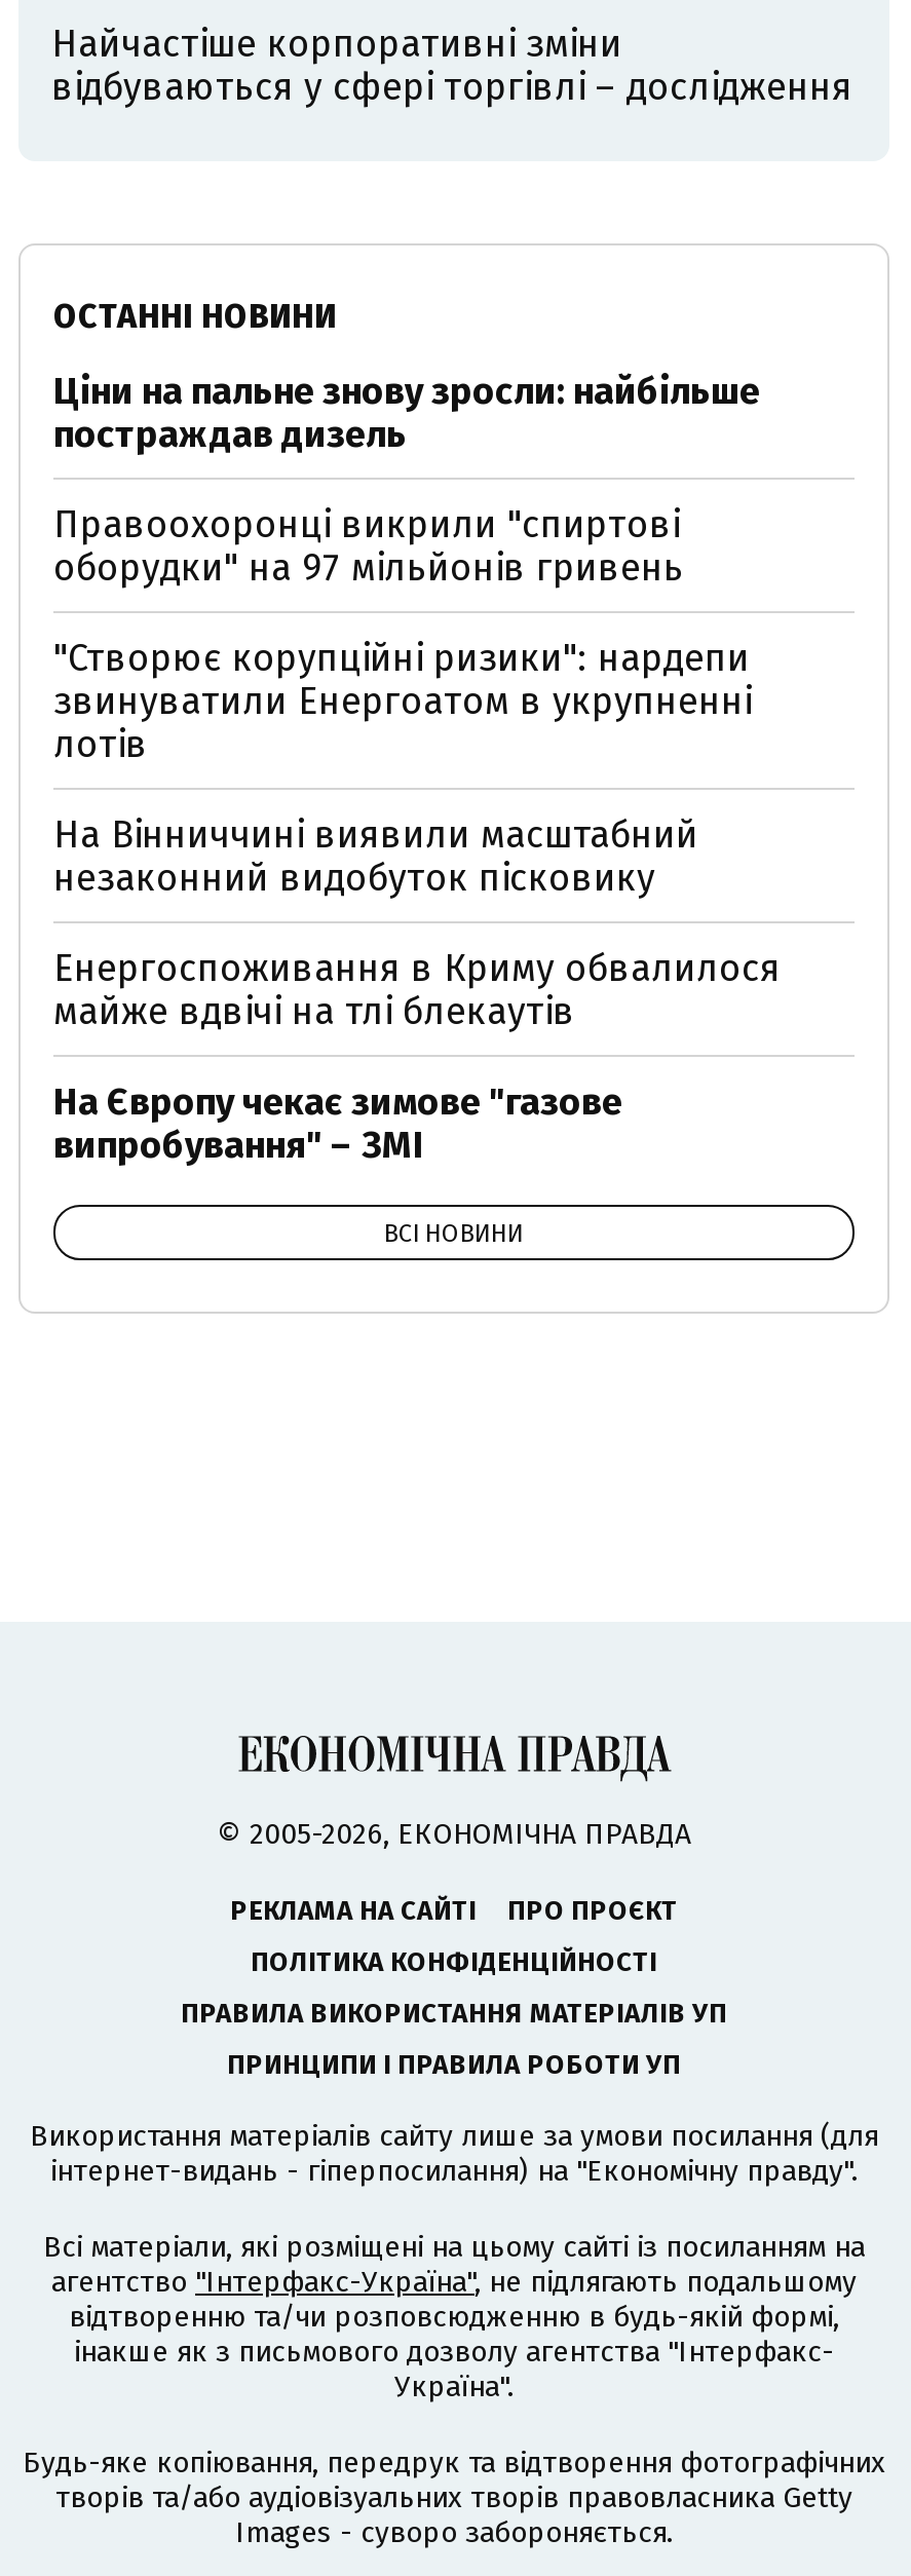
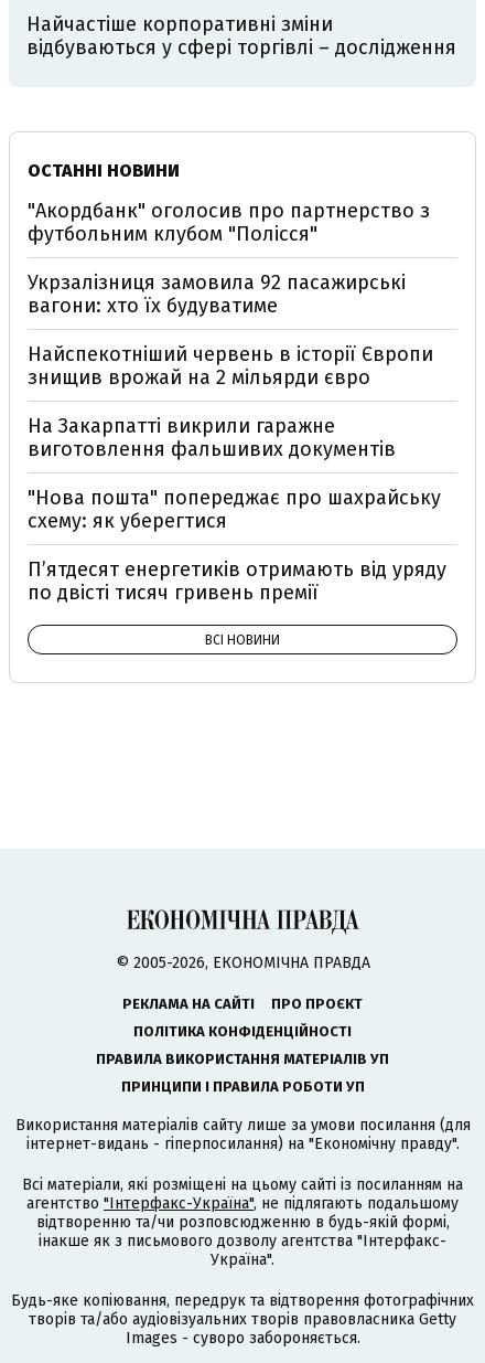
- Ціни на пальне знову зросли: найбільше
- постраждав дизель
+ "Акордбанк" оголосив про партнерство з
+ футбольним клубом "Полісся"

- Правоохоронці викрили "спиртові
- оборудки" на 97 мільйонів гривень
+ Укрзалізниця замовила 92 пасажирські
+ вагони: хто їх будуватиме

- "Створює корупційні ризики": нардепи
- звинуватили Енергоатом в укрупненні
- лотів
+ Найспекотніший червень в історії Європи
+ знищив врожай на 2 мільярди євро

- На Вінниччині виявили масштабний
- незаконний видобуток пісковику
+ На Закарпатті викрили гаражне
+ виготовлення фальшивих документів

- Енергоспоживання в Криму обвалилося
- майже вдвічі на тлі блекаутів
+ "Нова пошта" попереджає про шахрайську
+ схему: як уберегтися

- На Європу чекає зимове "газове
- випробування" – ЗМІ
+ П’ятдесят енергетиків отримають від уряду
+ по двісті тисяч гривень премії
